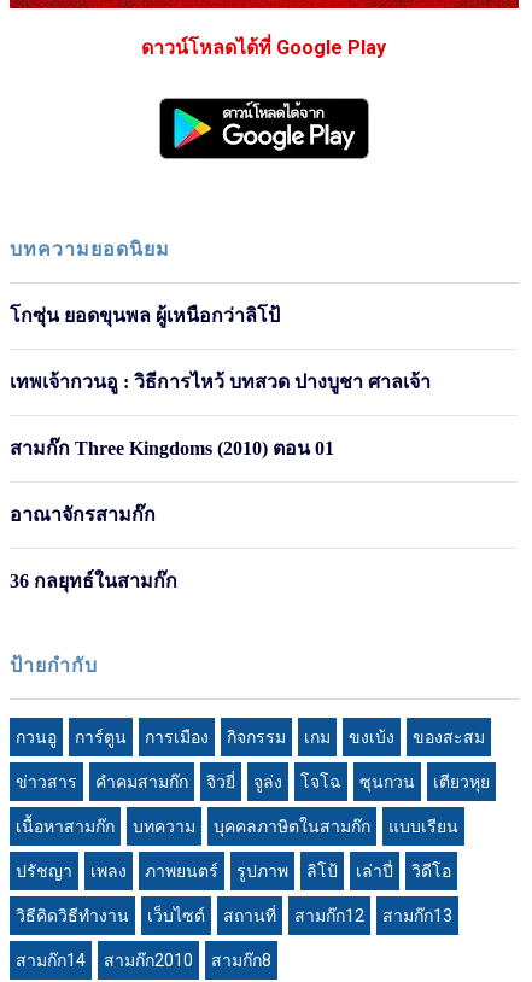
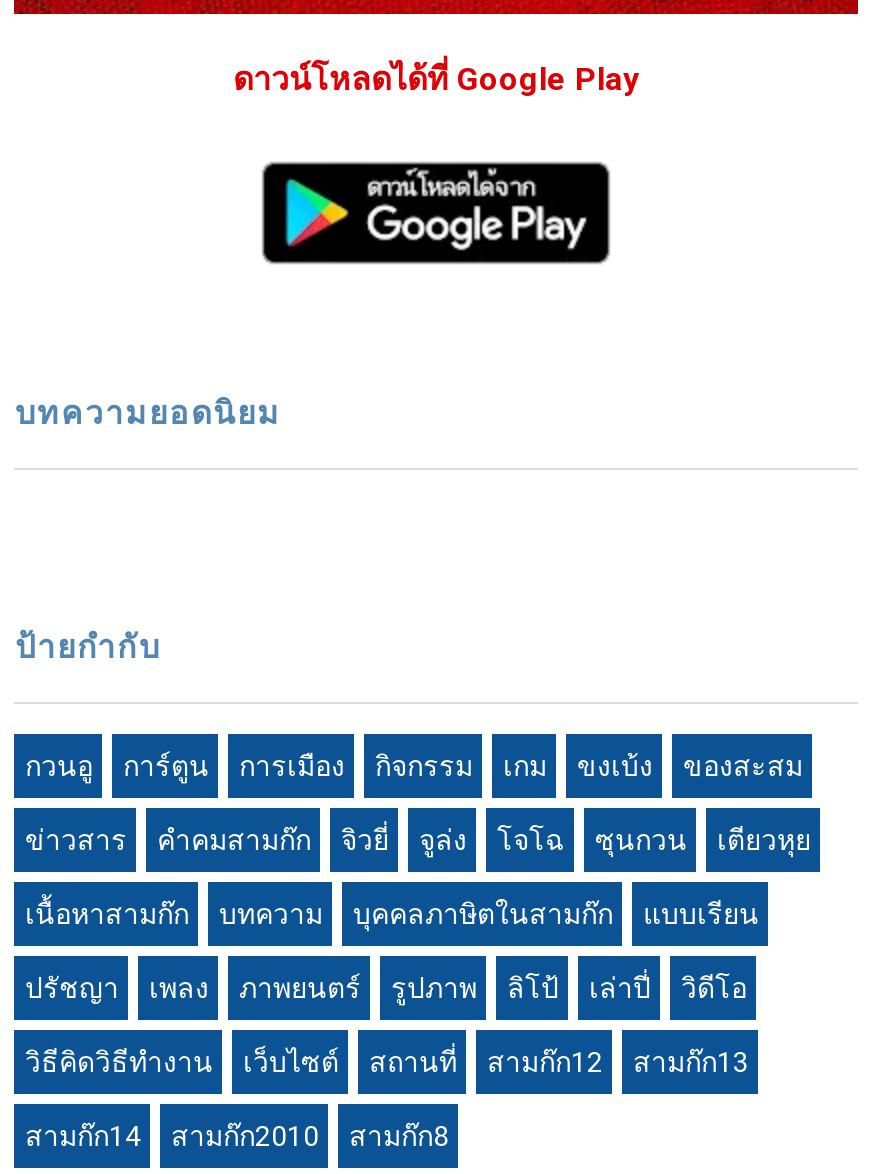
- โกซุ่น ยอดขุนพล ผู้เหนือกว่าลิโป้
- เทพเจ้ากวนอู : วิธีการไหว้ บทสวด ปางบูชา ศาลเจ้า
- สามก๊ก Three Kingdoms (2010) ตอน 01
- อาณาจักรสามก๊ก
- 36 กลยุทธ์ในสามก๊ก
